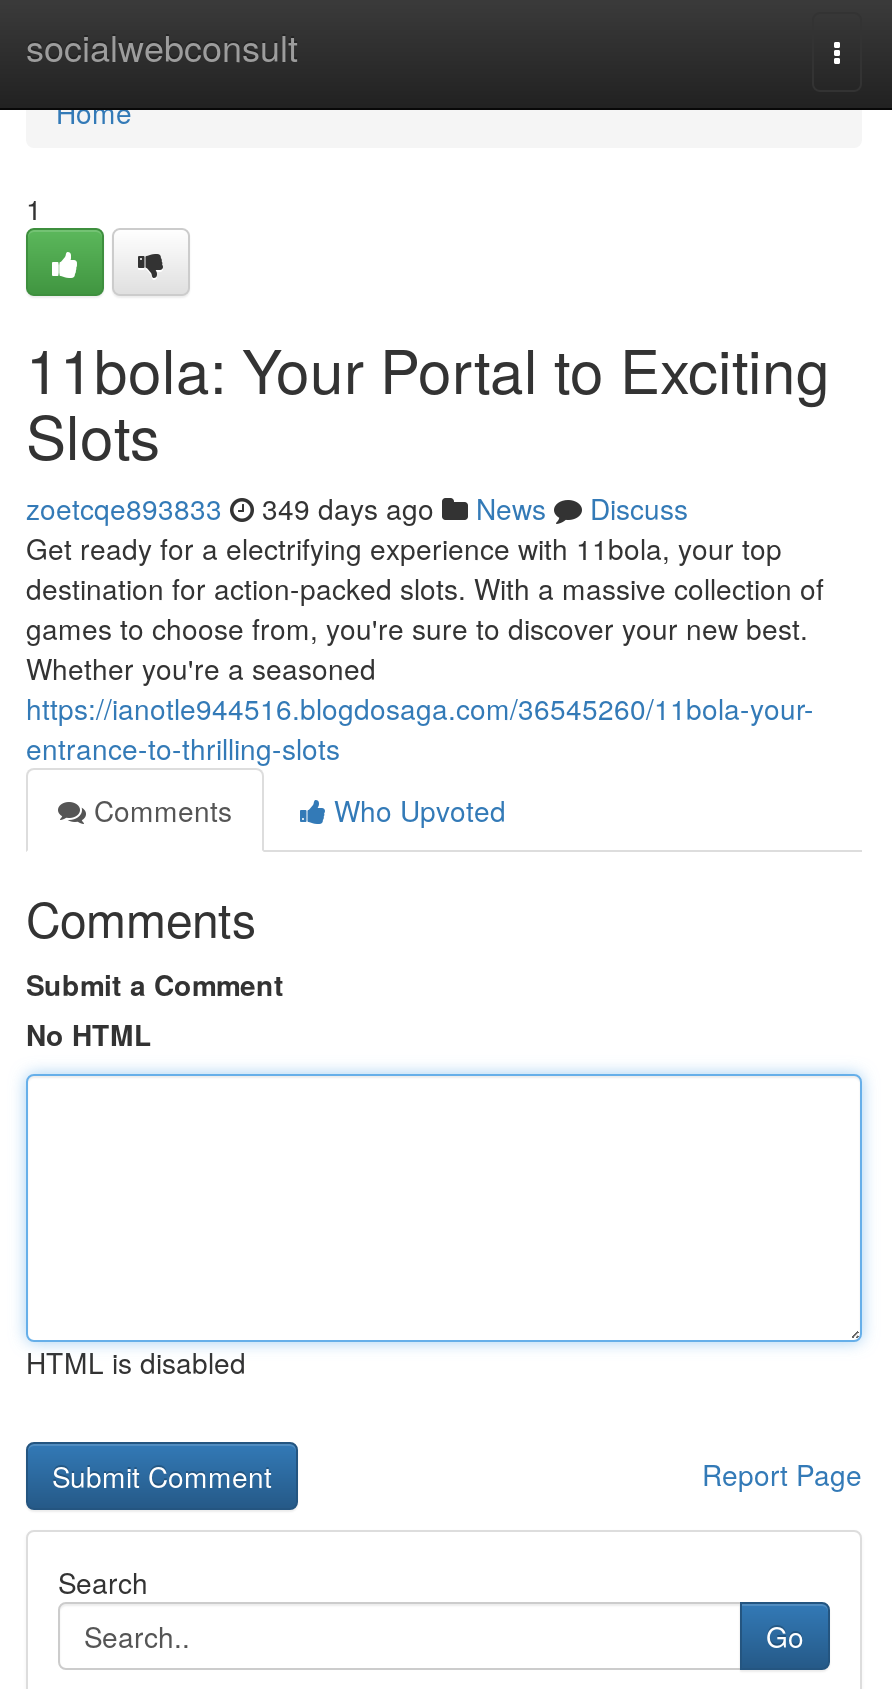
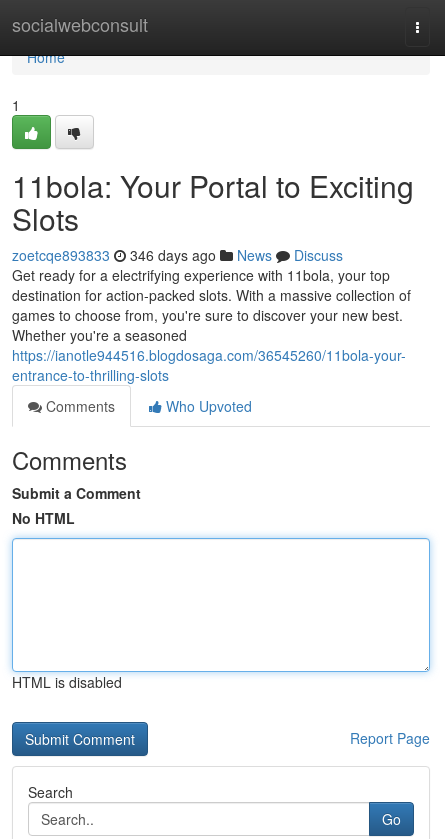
- zoetcqe893833 349 days ago News Discuss
+ zoetcqe893833 346 days ago News Discuss
